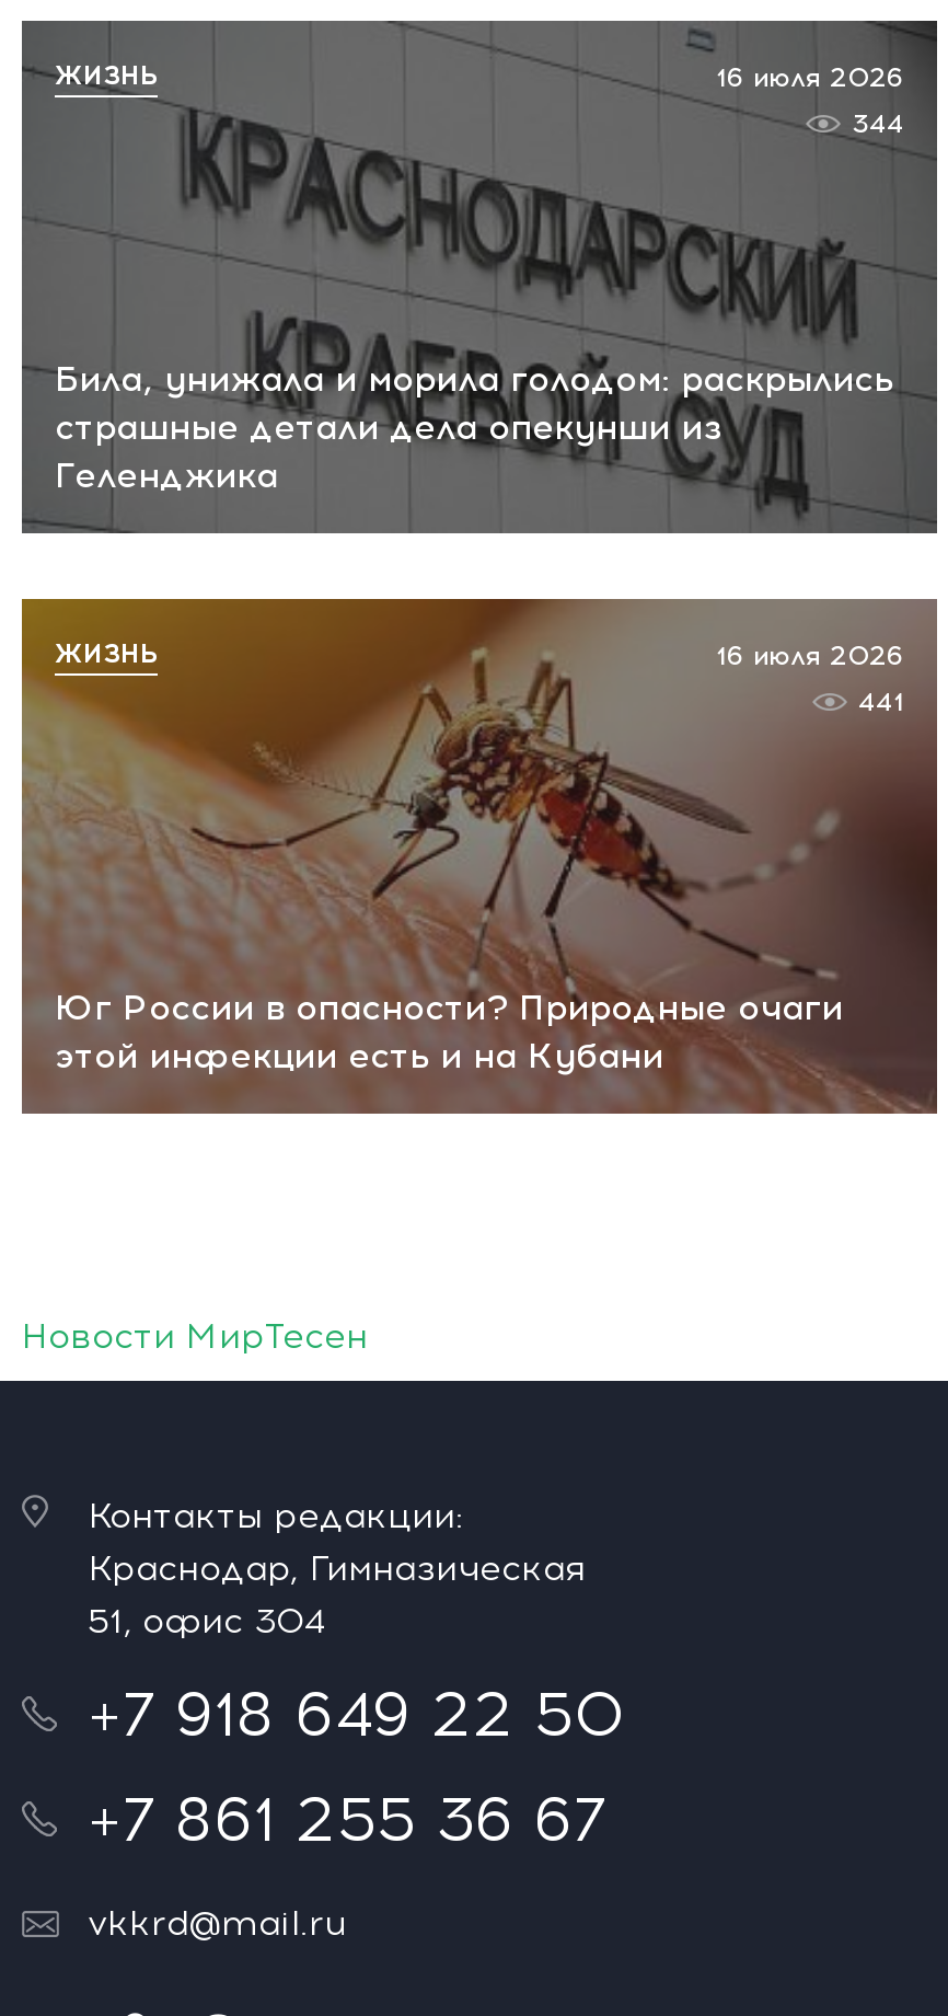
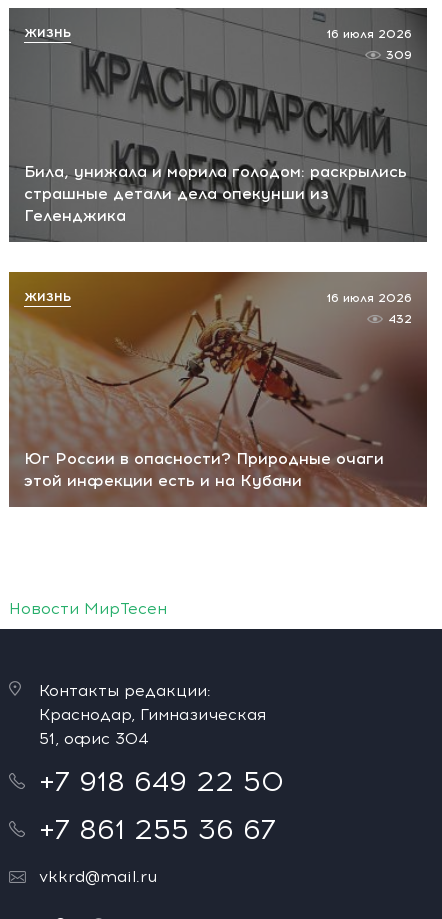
- 344
+ 309

- 441
+ 432
